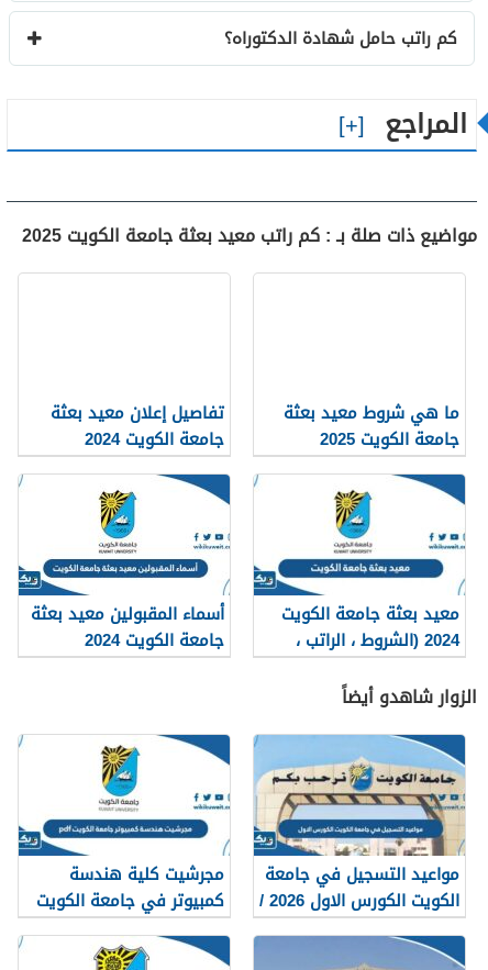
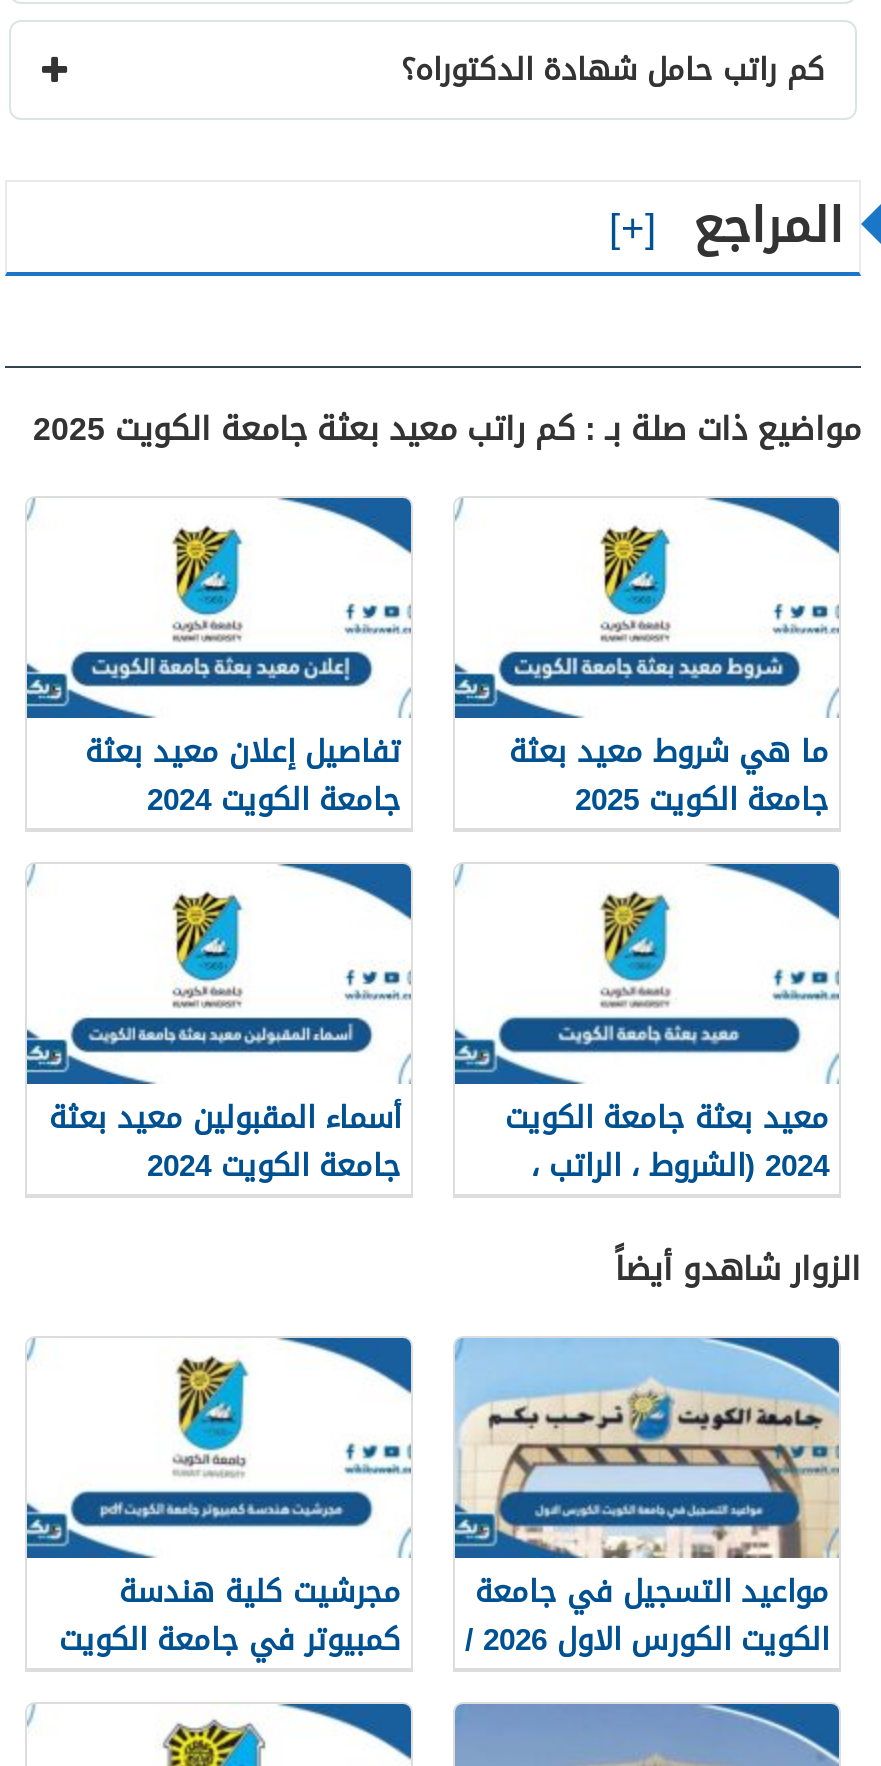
+ [image]

+ [image]
